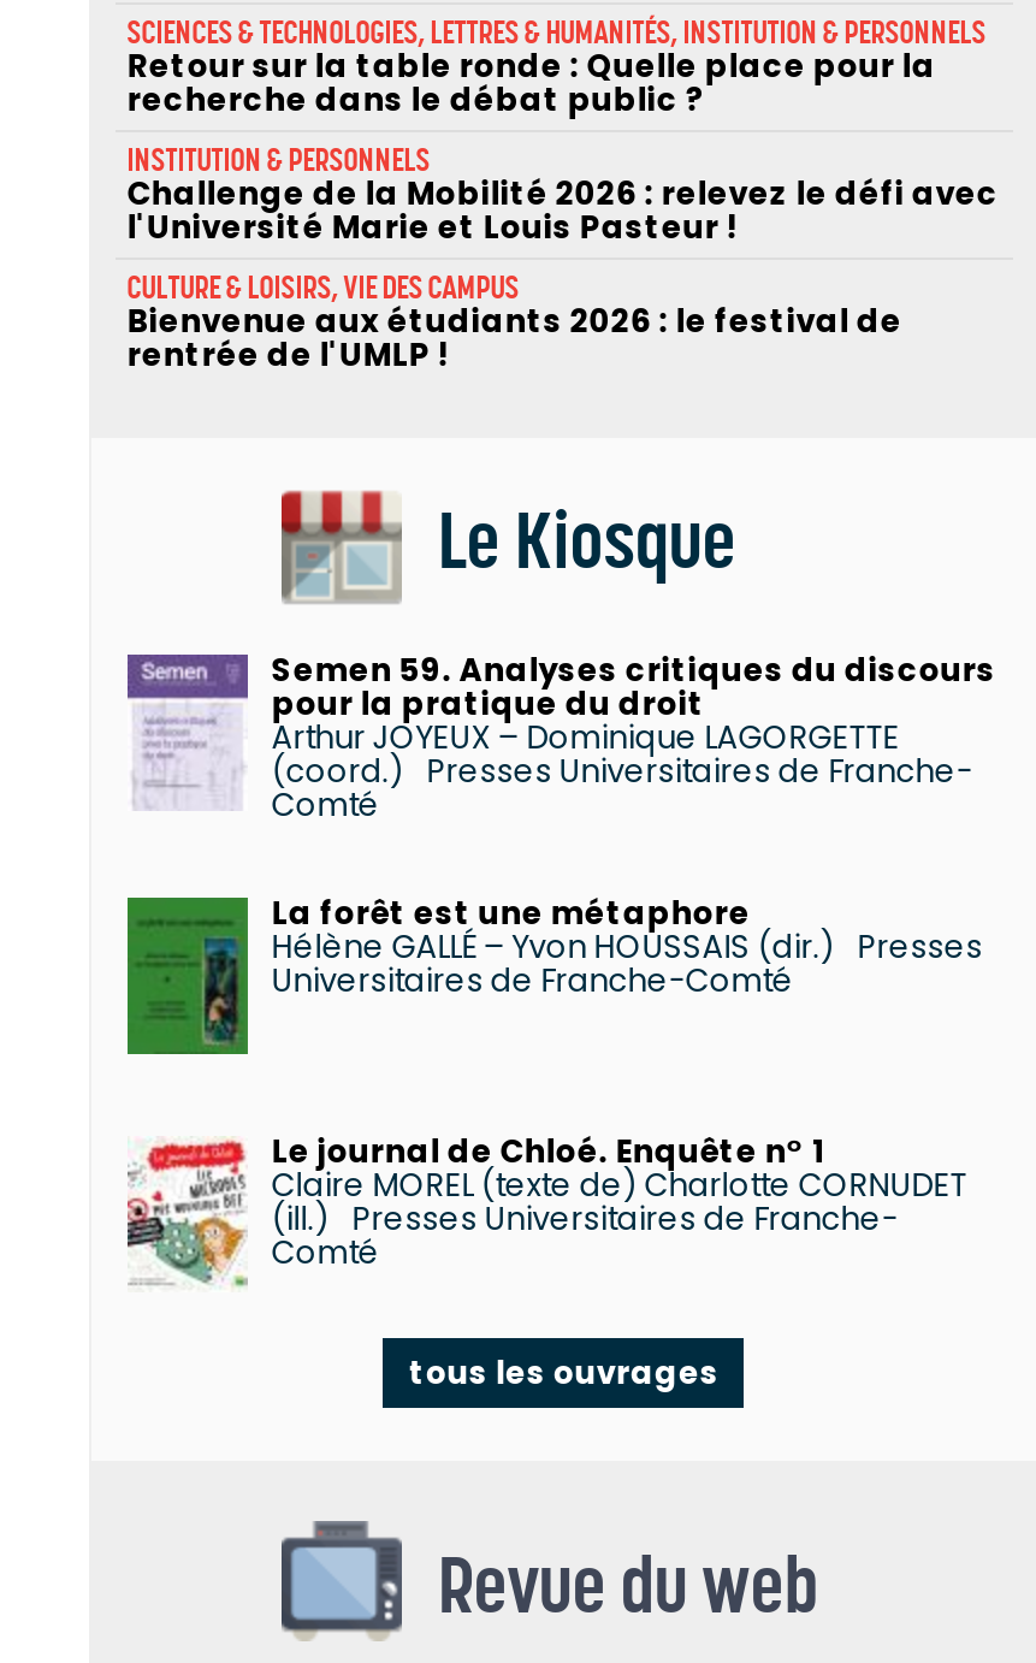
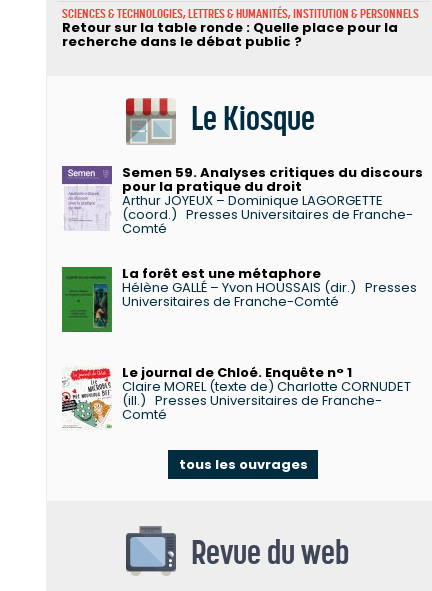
- INSTITUTION & PERSONNELS
- Challenge de la Mobilité 2026 : relevez le défi avec
- l'Université Marie et Louis Pasteur !
- CULTURE & LOISIRS, VIE DES CAMPUS
- Bienvenue aux étudiants 2026 : le festival de
- rentrée de l'UMLP !
